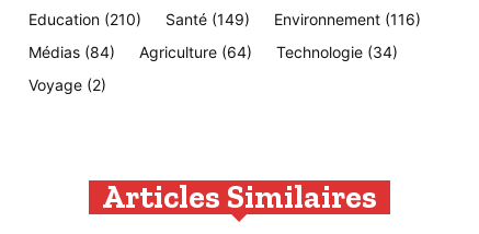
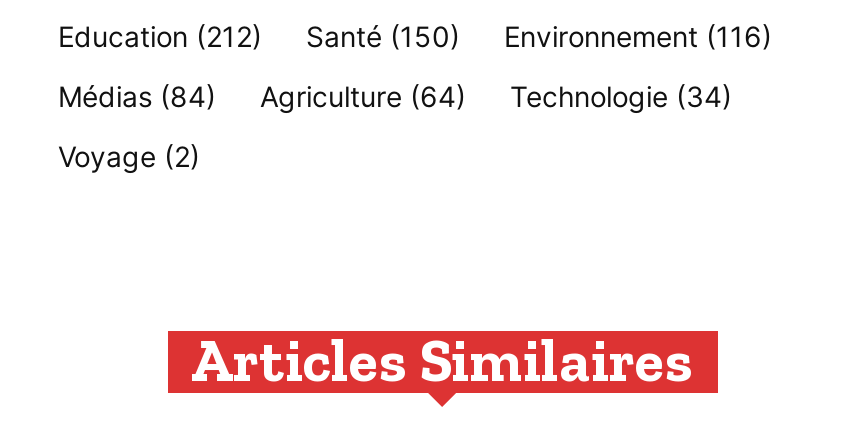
- Education (210)
+ Education (212)

- Santé (149)
+ Santé (150)
